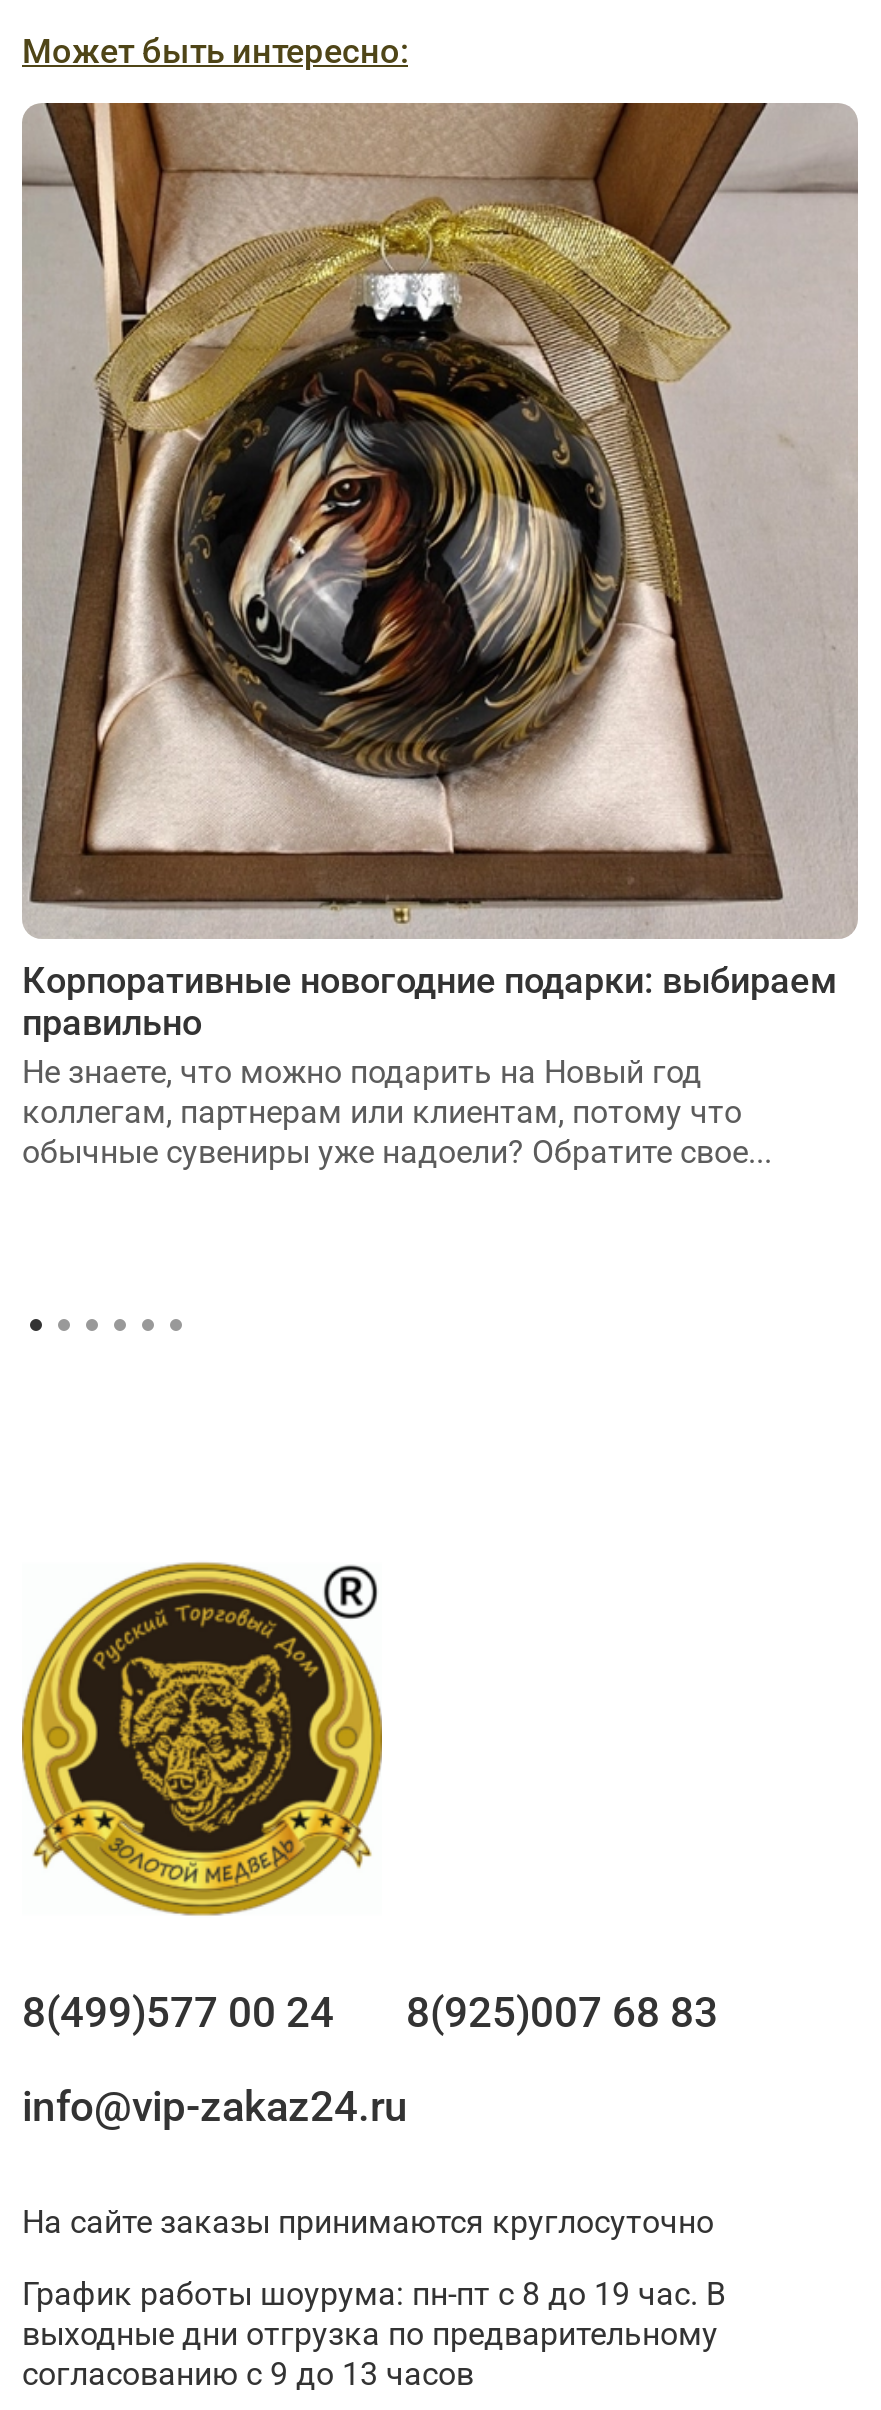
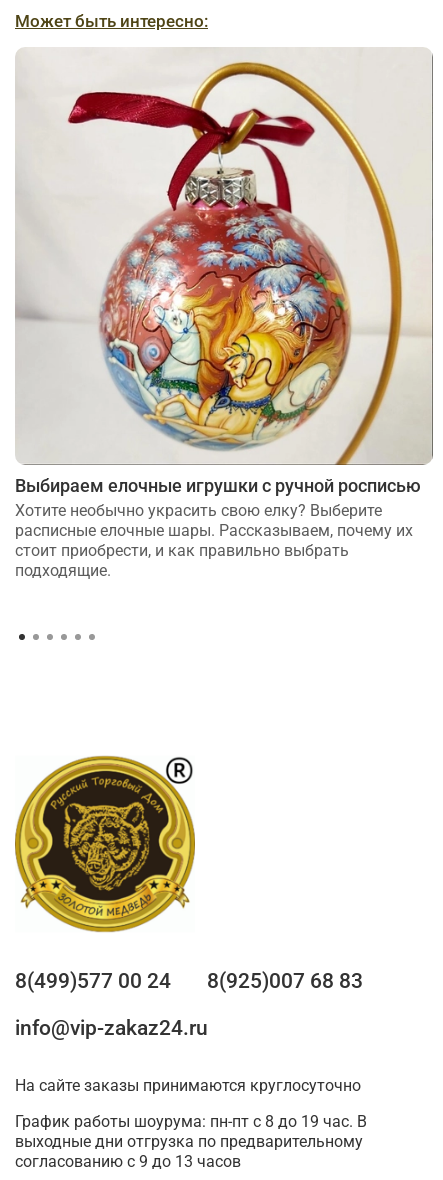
- [image]
- Корпоративные новогодние подарки: выбираем
- правильно
- Не знаете, что можно подарить на Новый год
- коллегам, партнерам или клиентам, потому что
- обычные сувениры уже надоели? Обратите свое...
+ [image]
+ Выбираем елочные игрушки с ручной росписью
+ Хотите необычно украсить свою елку? Выберите
+ расписные елочные шары. Рассказываем, почему их
+ стоит приобрести, и как правильно выбрать
+ подходящие.
